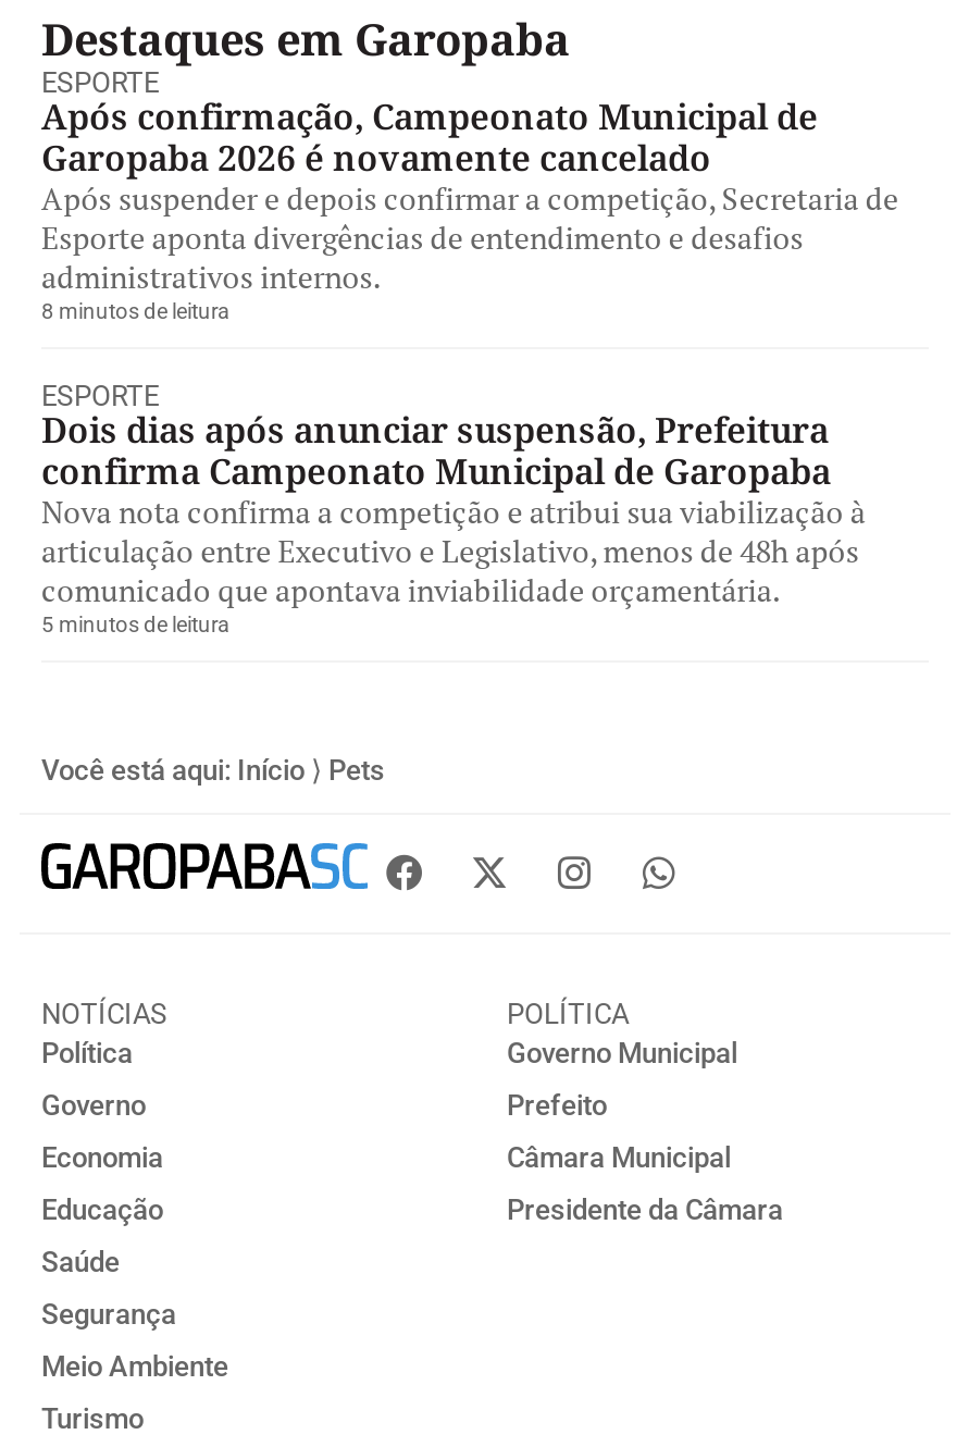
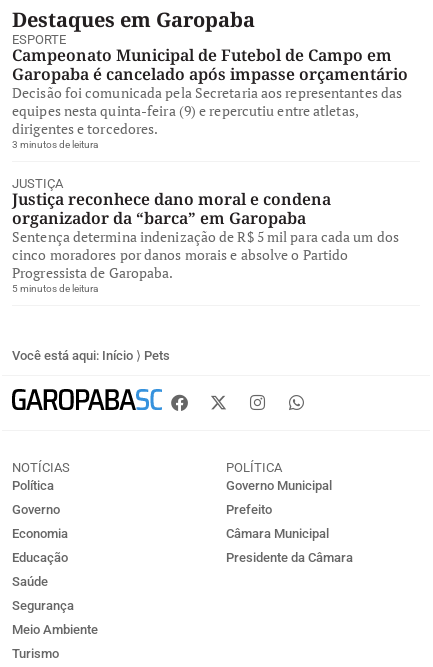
- Após confirmação, Campeonato Municipal de
- Garopaba 2026 é novamente cancelado
- Após suspender e depois confirmar a competição, Secretaria de
- Esporte aponta divergências de entendimento e desafios
- administrativos internos.
- 8 minutos de leitura
+ Campeonato Municipal de Futebol de Campo em
+ Garopaba é cancelado após impasse orçamentário
+ Decisão foi comunicada pela Secretaria aos representantes das
+ equipes nesta quinta-feira (9) e repercutiu entre atletas,
+ dirigentes e torcedores.
+ 3 minutos de leitura

- ESPORTE
- Dois dias após anunciar suspensão, Prefeitura
- confirma Campeonato Municipal de Garopaba
- Nova nota confirma a competição e atribui sua viabilização à
- articulação entre Executivo e Legislativo, menos de 48h após
- comunicado que apontava inviabilidade orçamentária.
+ JUSTIÇA
+ Justiça reconhece dano moral e condena
+ organizador da “barca” em Garopaba
+ Sentença determina indenização de R$ 5 mil para cada um dos
+ cinco moradores por danos morais e absolve o Partido
+ Progressista de Garopaba.
